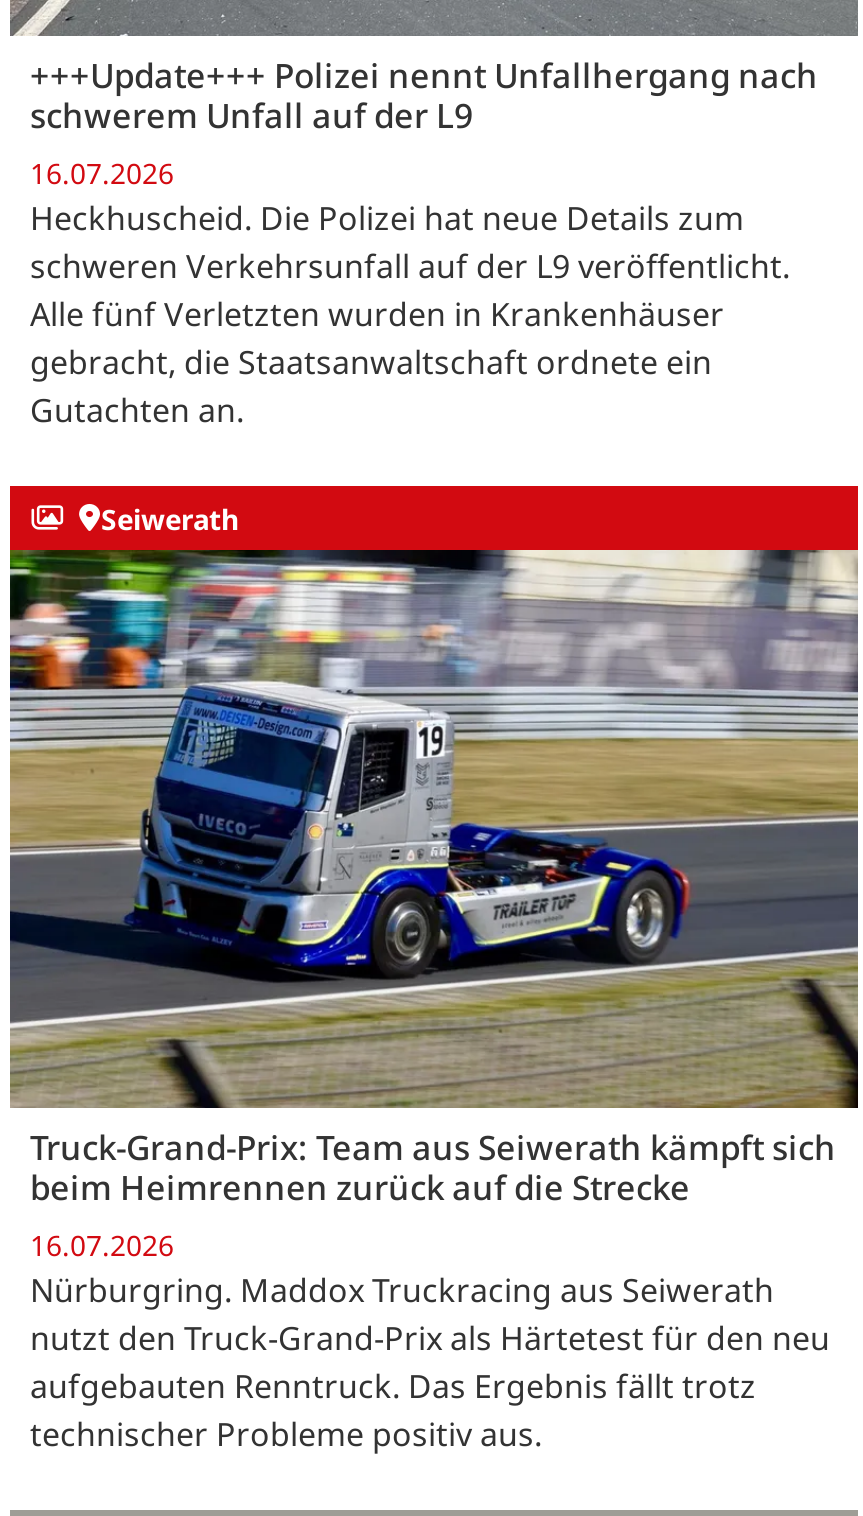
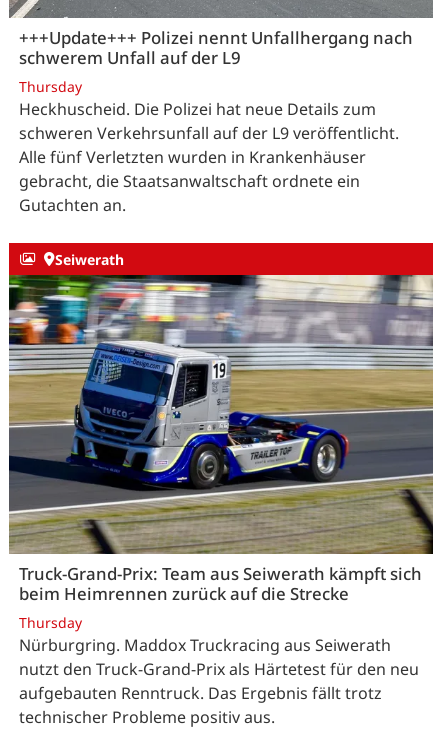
- 16.07.2026
+ Thursday

- 16.07.2026
+ Thursday
